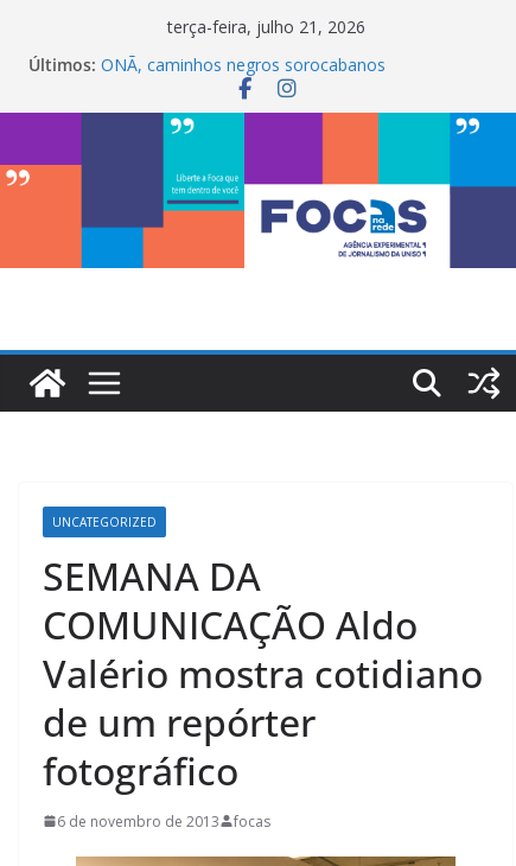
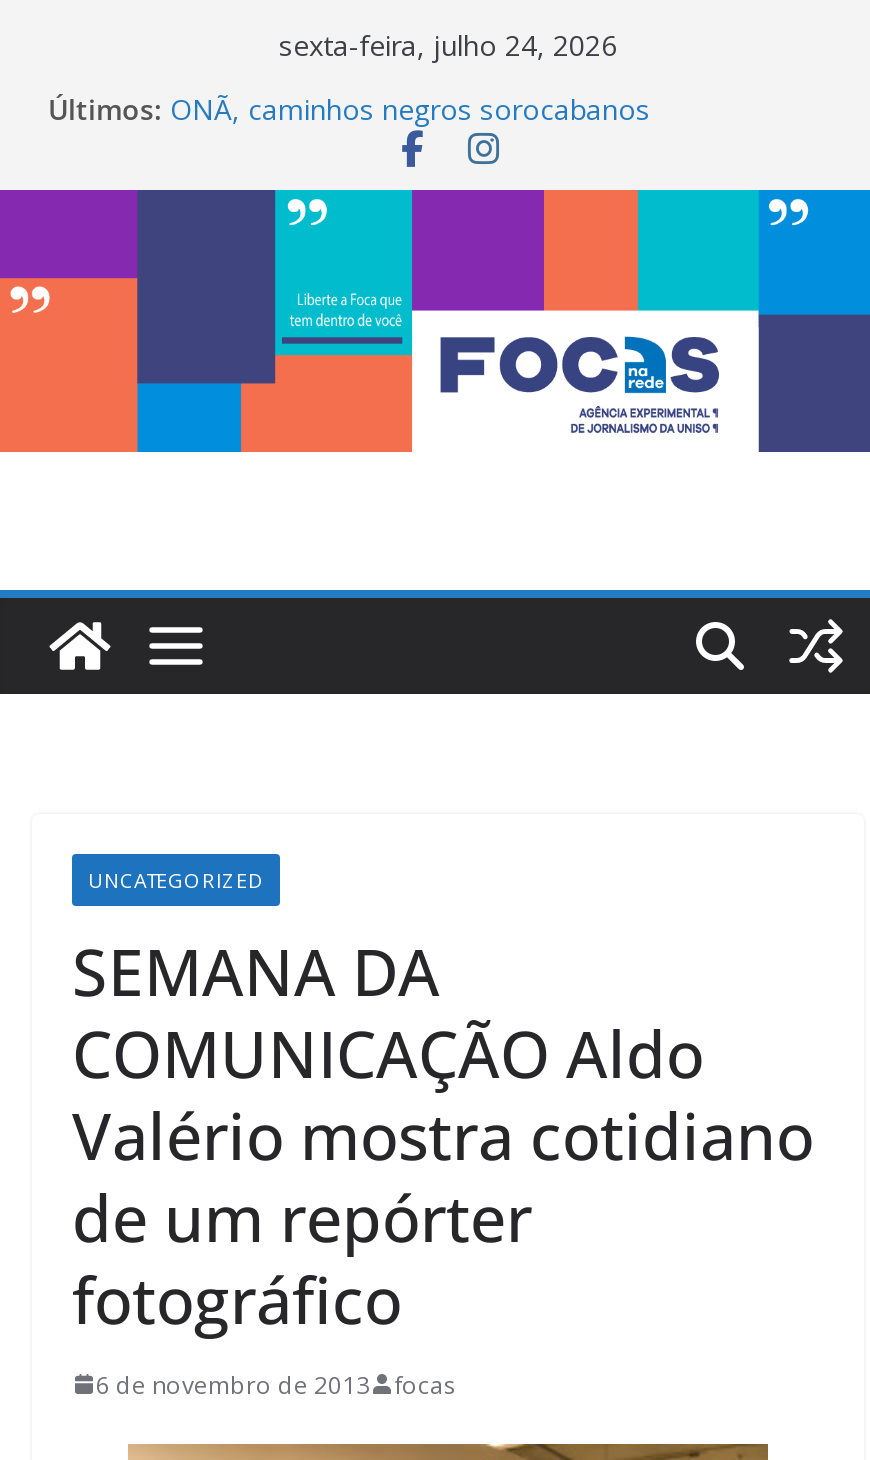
- terça-feira, julho 21, 2026
+ sexta-feira, julho 24, 2026
